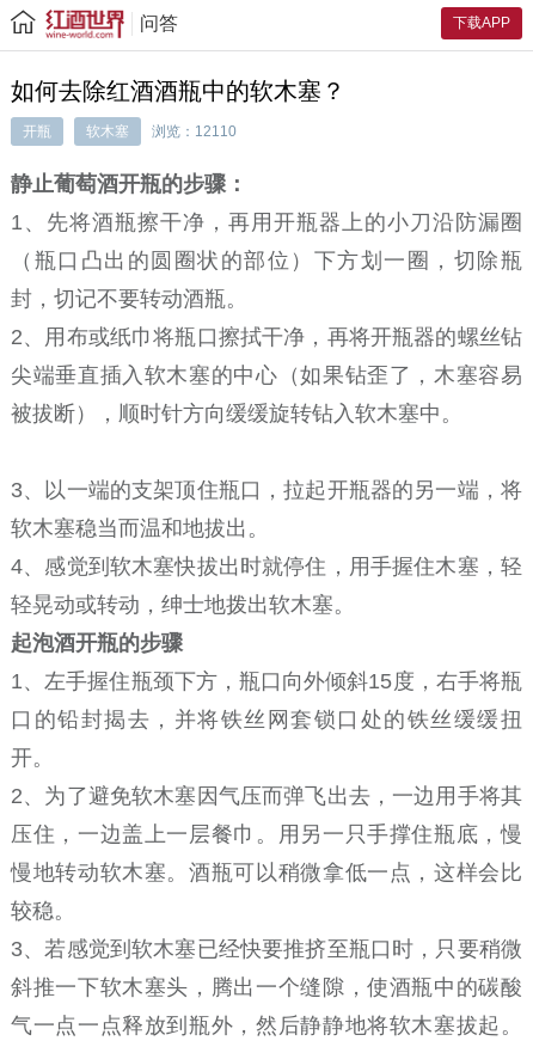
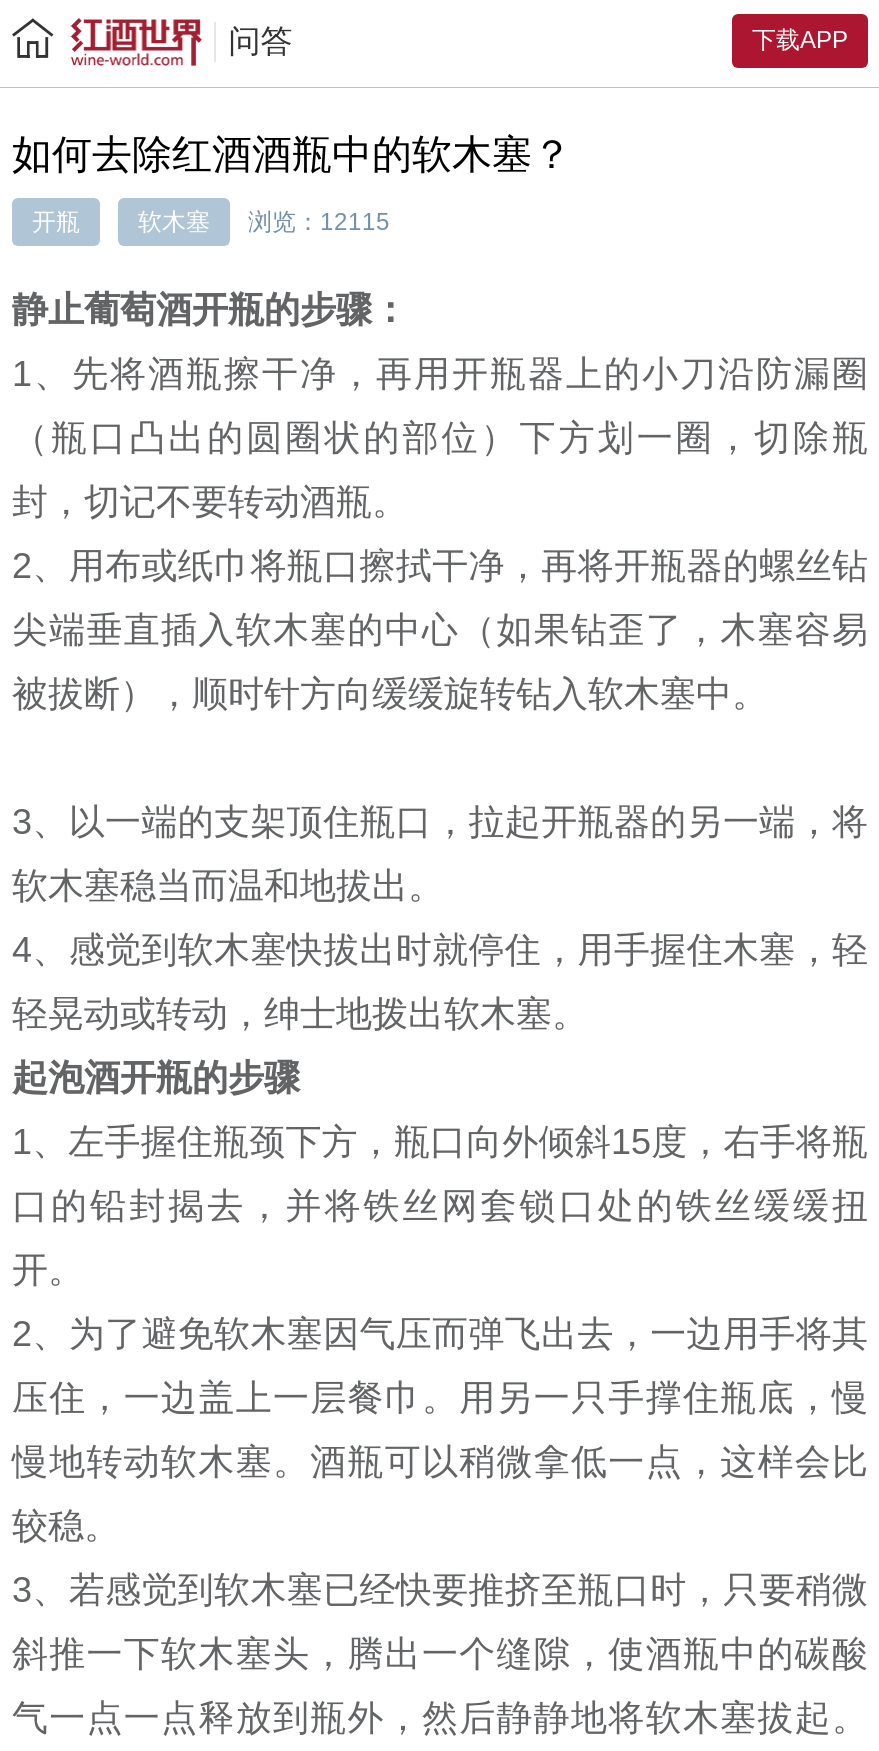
- 软木塞 浏览：12110
+ 软木塞 浏览：12115
